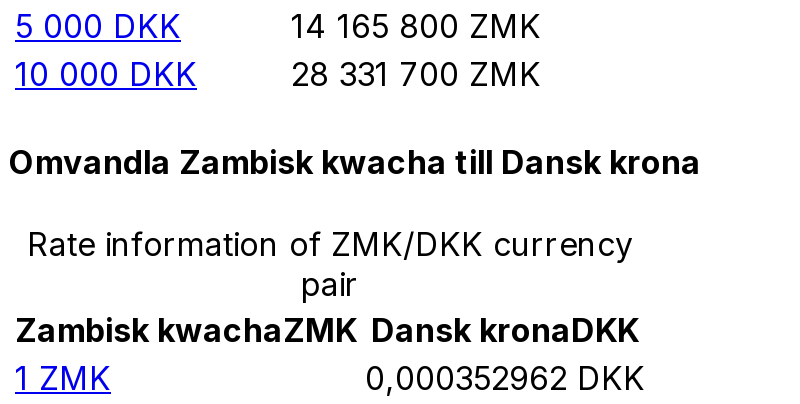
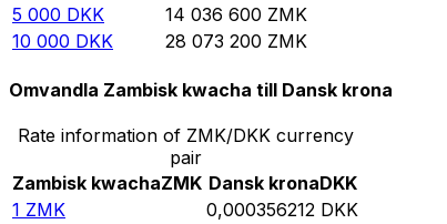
- 14 165 800 ZMK
+ 14 036 600 ZMK

- 28 331 700 ZMK
+ 28 073 200 ZMK

- 0,000352962 DKK
+ 0,000356212 DKK
